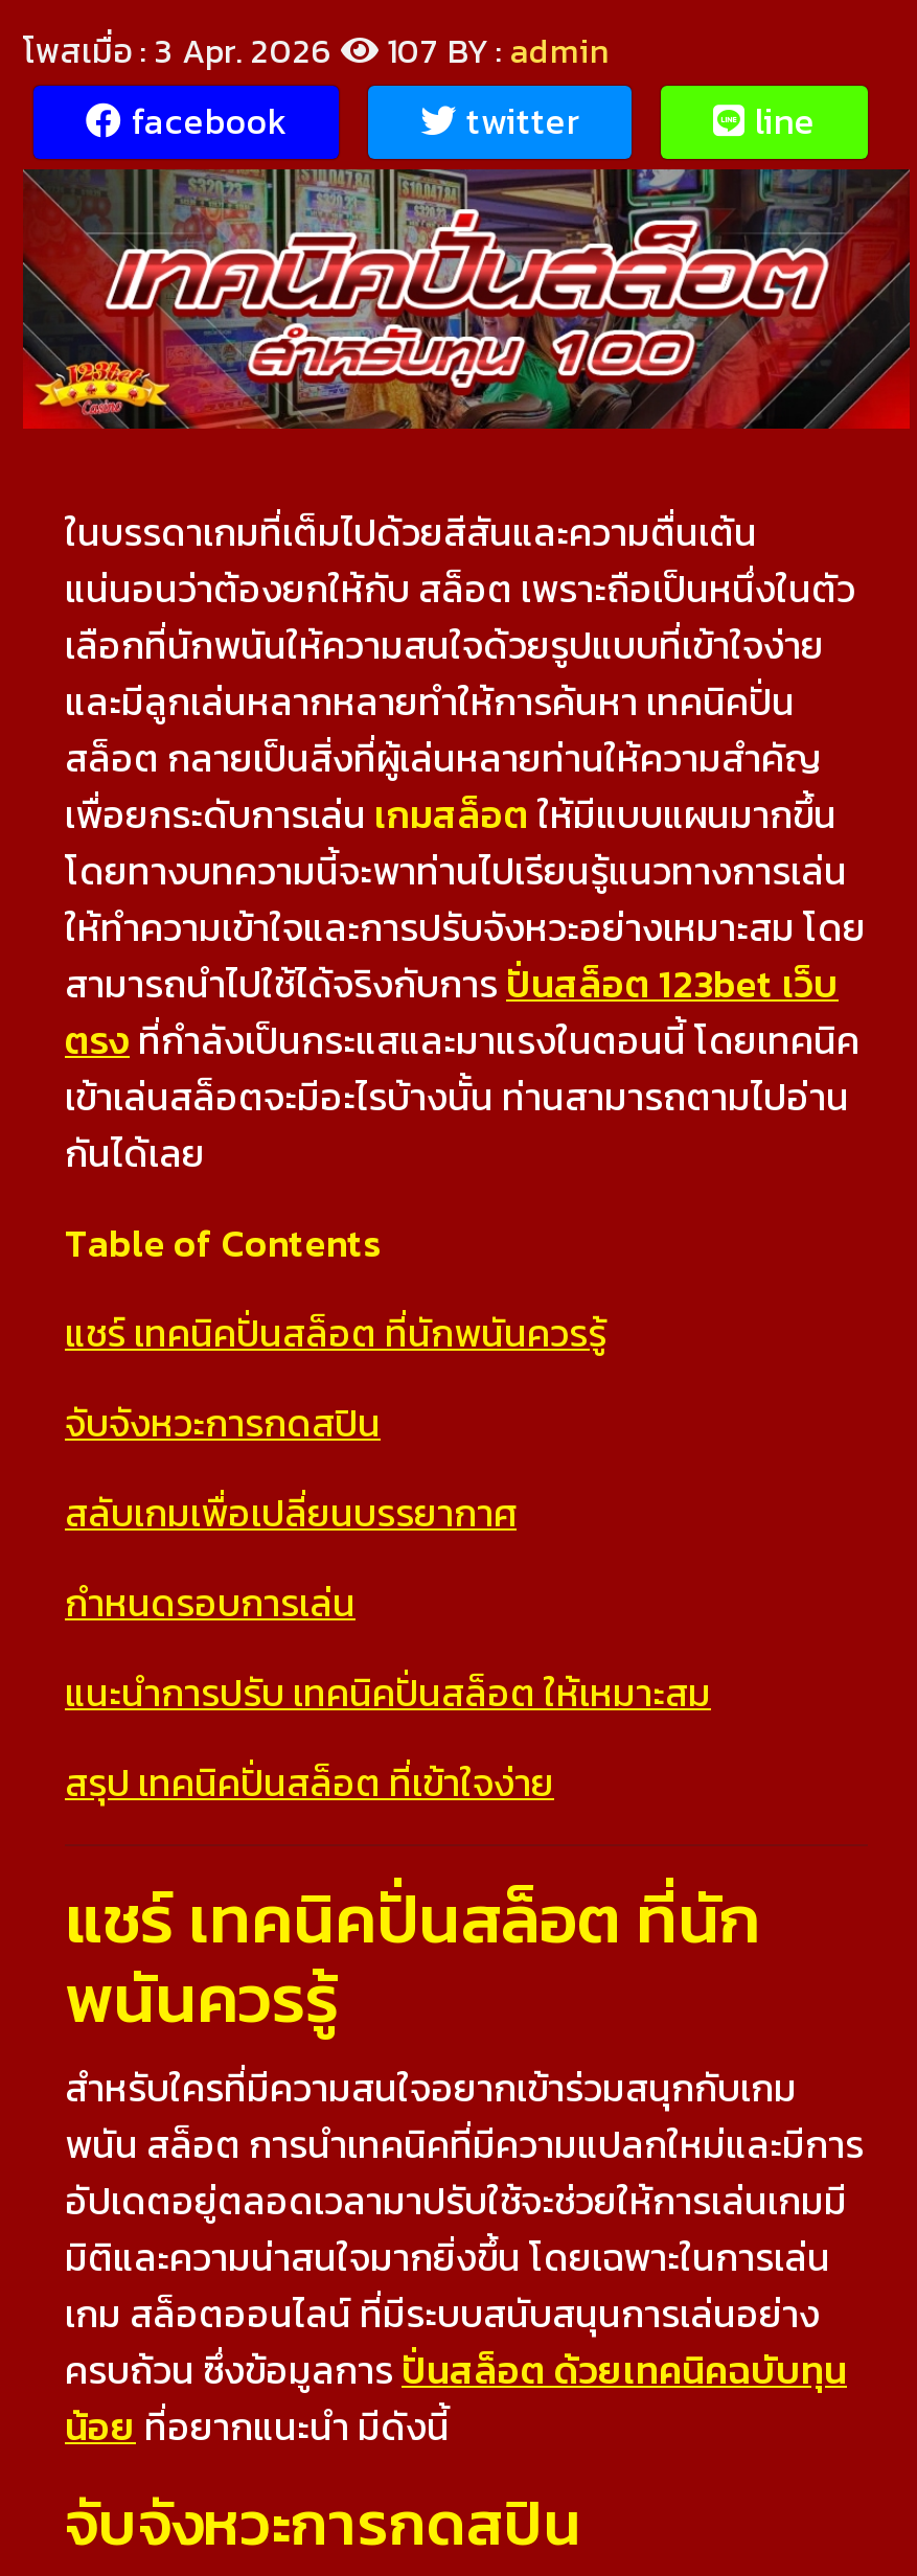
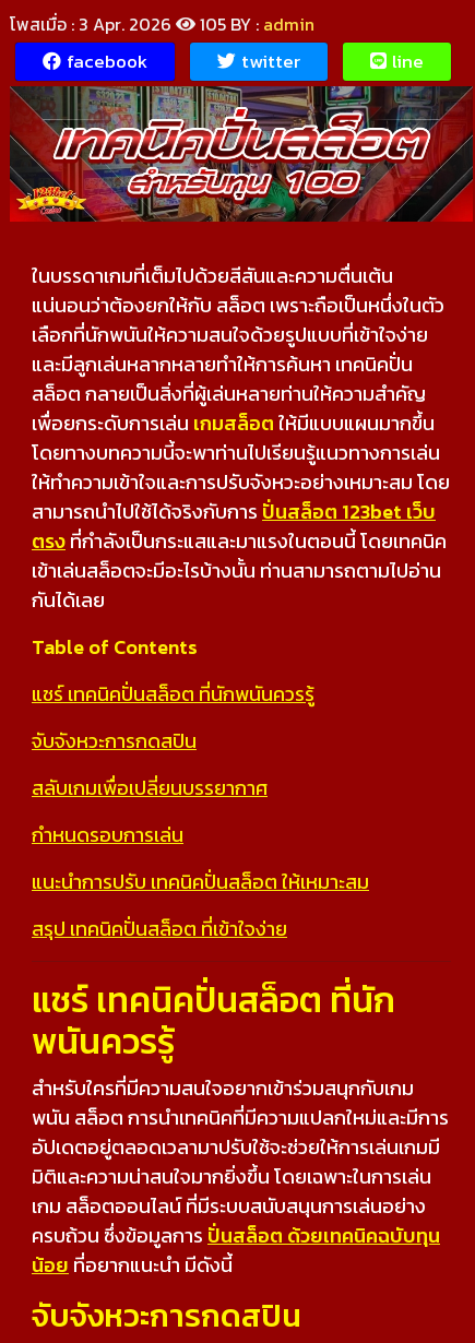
- 107 BY : admin
+ 105 BY : admin
